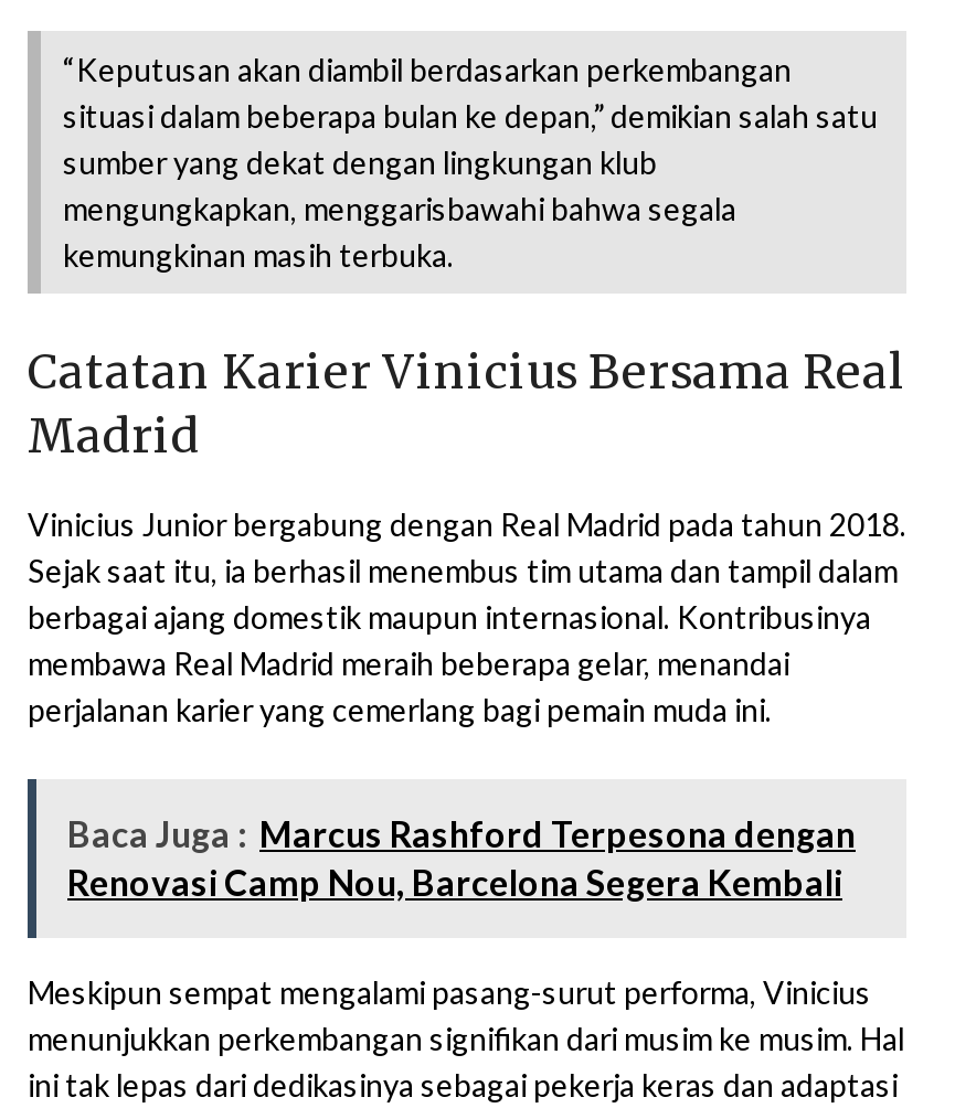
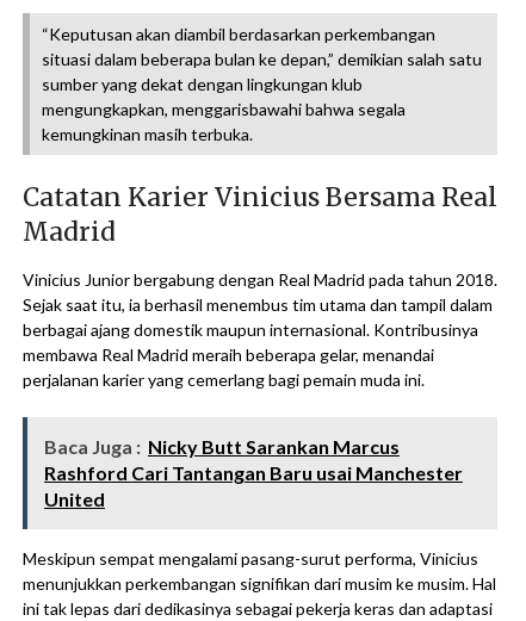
- Baca Juga : Marcus Rashford Terpesona dengan
- Renovasi Camp Nou, Barcelona Segera Kembali
+ Baca Juga : Nicky Butt Sarankan Marcus
+ Rashford Cari Tantangan Baru usai Manchester
+ United
